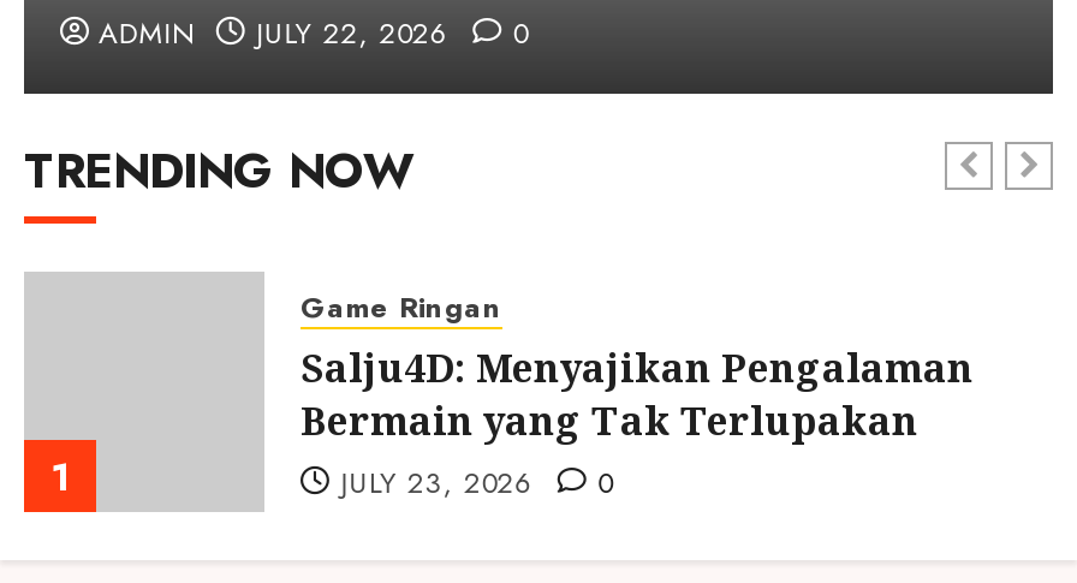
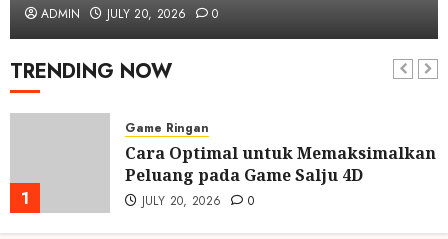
- ADMIN JULY 22, 2026 0
+ ADMIN JULY 20, 2026 0

- Salju4D: Menyajikan Pengalaman
- Bermain yang Tak Terlupakan
- JULY 23, 2026
+ Cara Optimal untuk Memaksimalkan
+ Peluang pada Game Salju 4D
+ JULY 20, 2026
